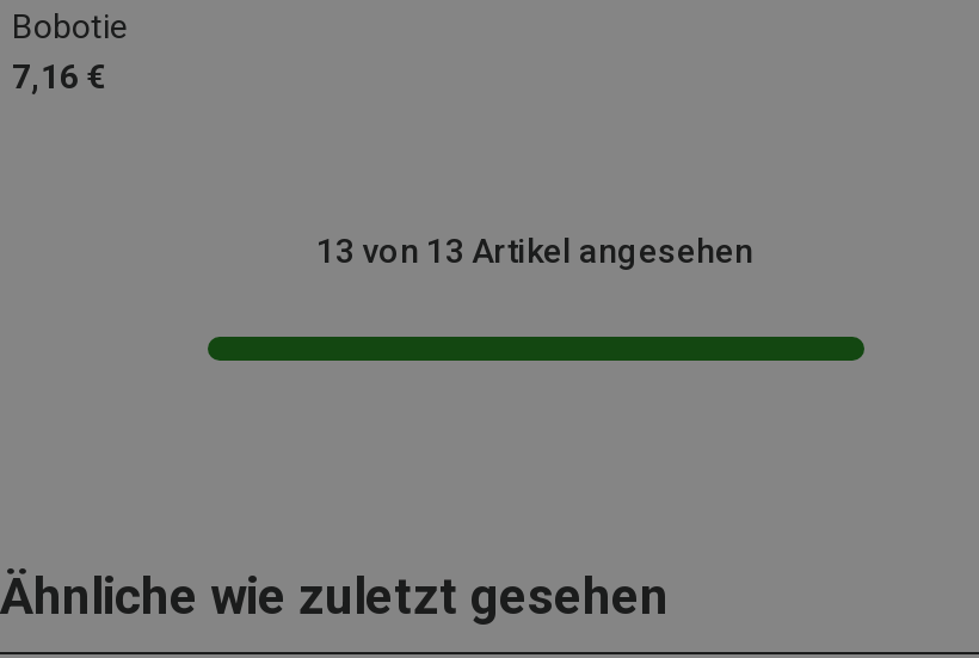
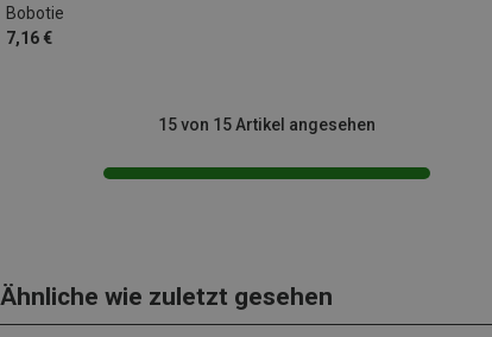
- 13 von 13 Artikel angesehen
+ 15 von 15 Artikel angesehen
